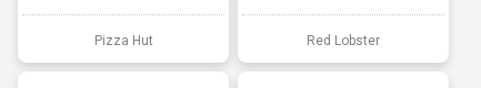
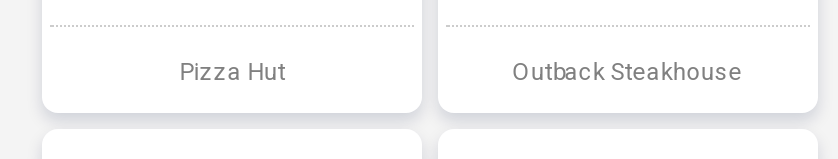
- Red Lobster
+ Outback Steakhouse
